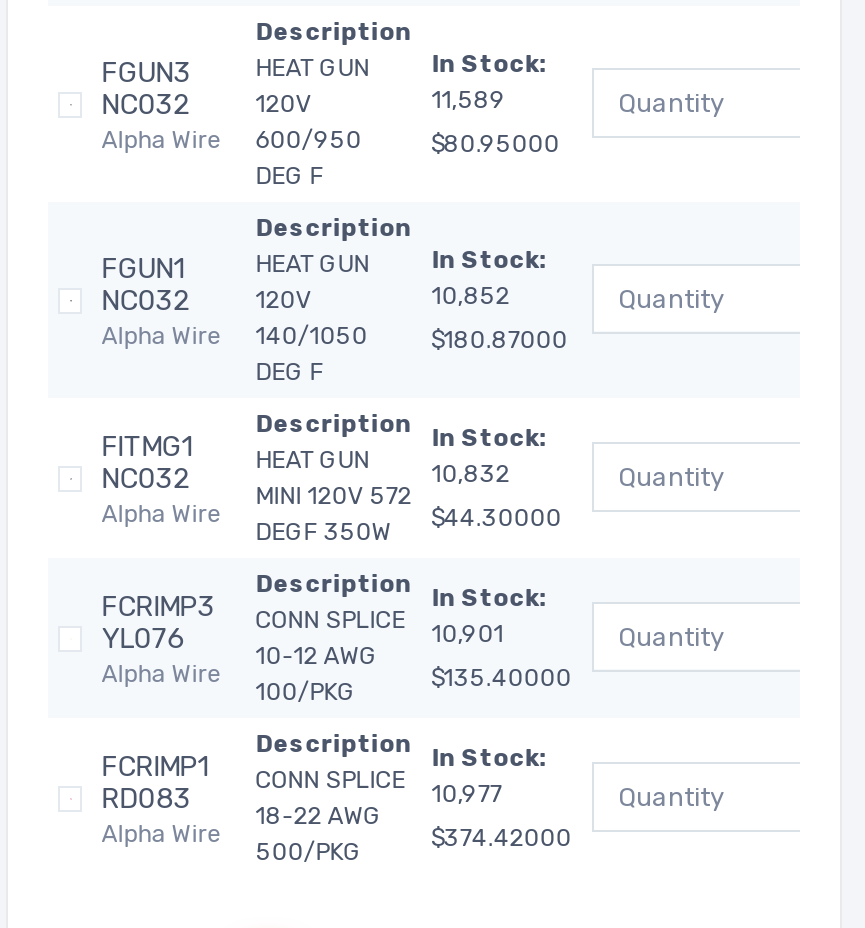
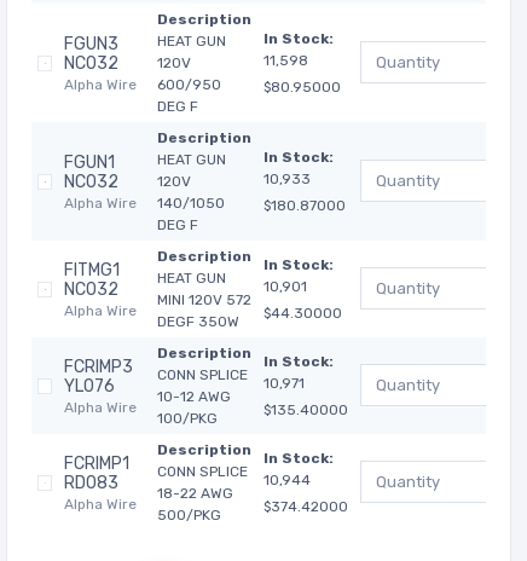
- 11,589
+ 11,598

- 10,852
+ 10,933

- 10,832
+ 10,901

- FCRIMP3 CONN SPLICE 10,901
+ FCRIMP3 CONN SPLICE 10,971

- FCRIMP1 CONN SPLICE 10,977
+ FCRIMP1 CONN SPLICE 10,944
